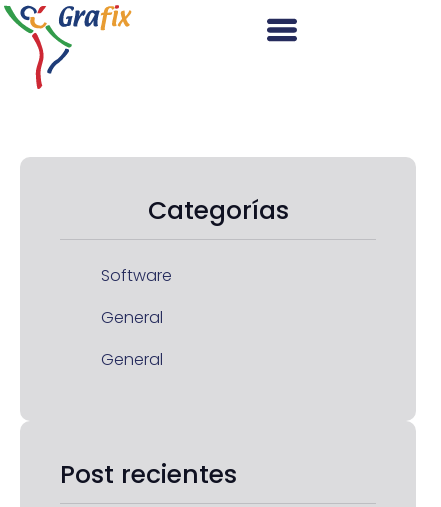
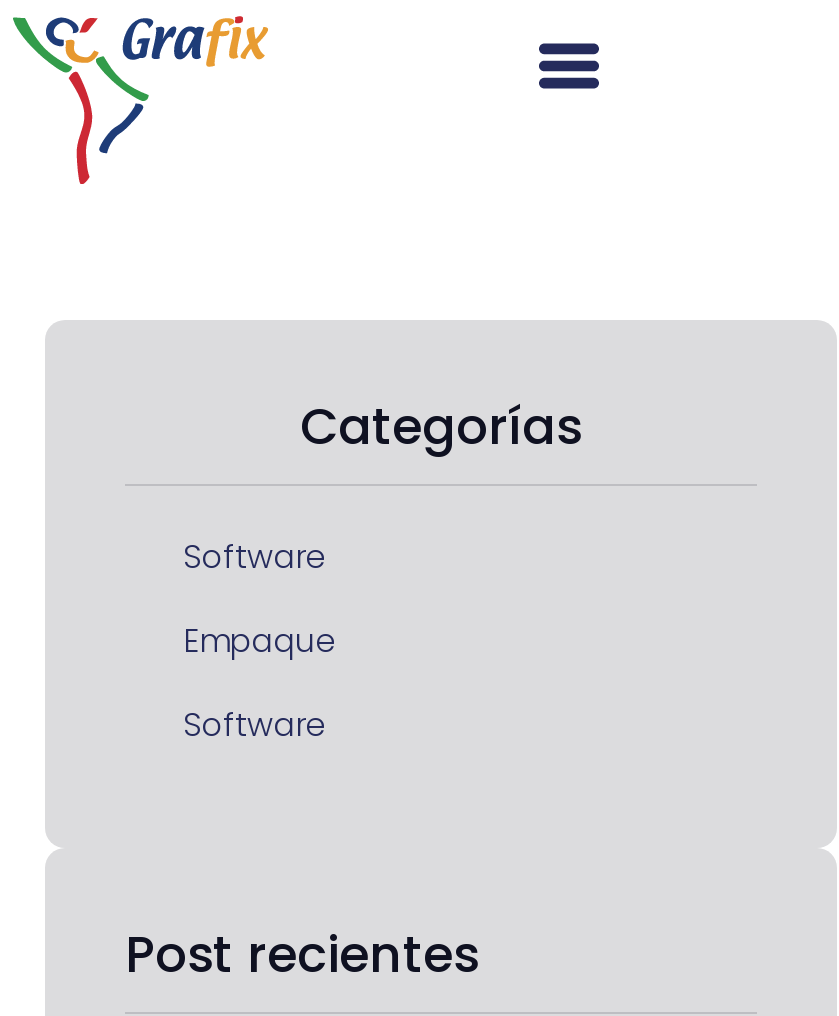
- General
+ Empaque

- General
+ Software
